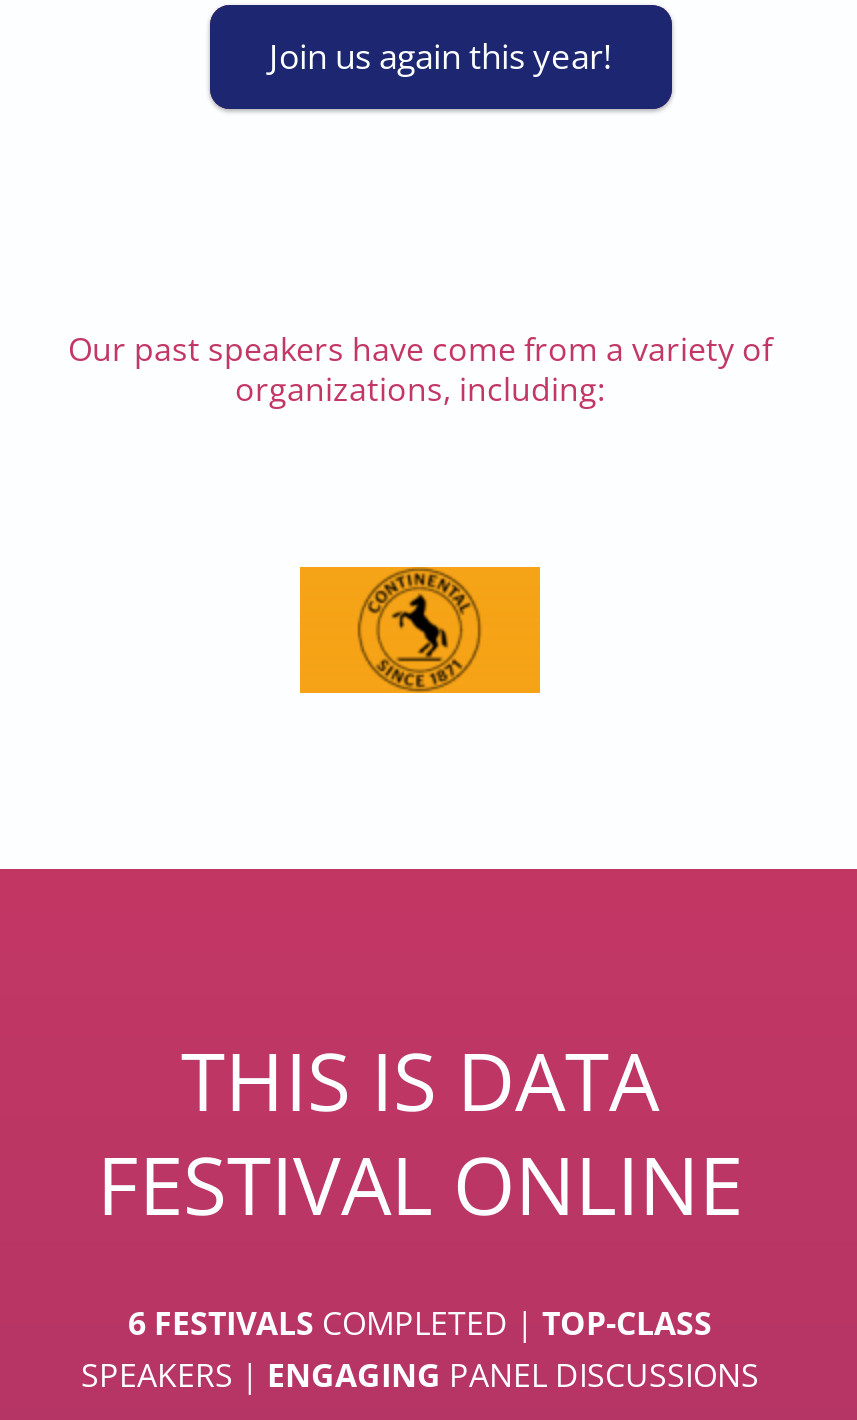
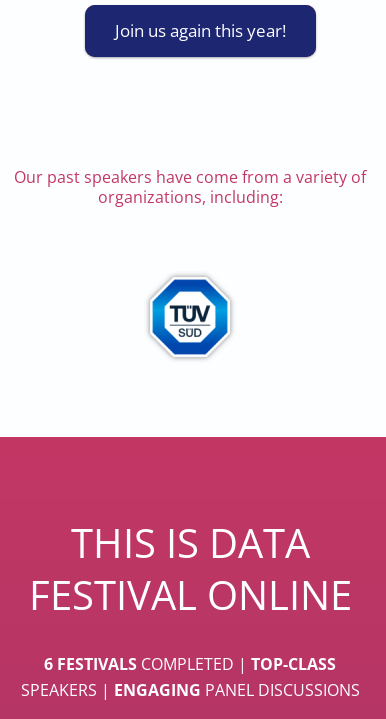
- [image]
+ [image]
